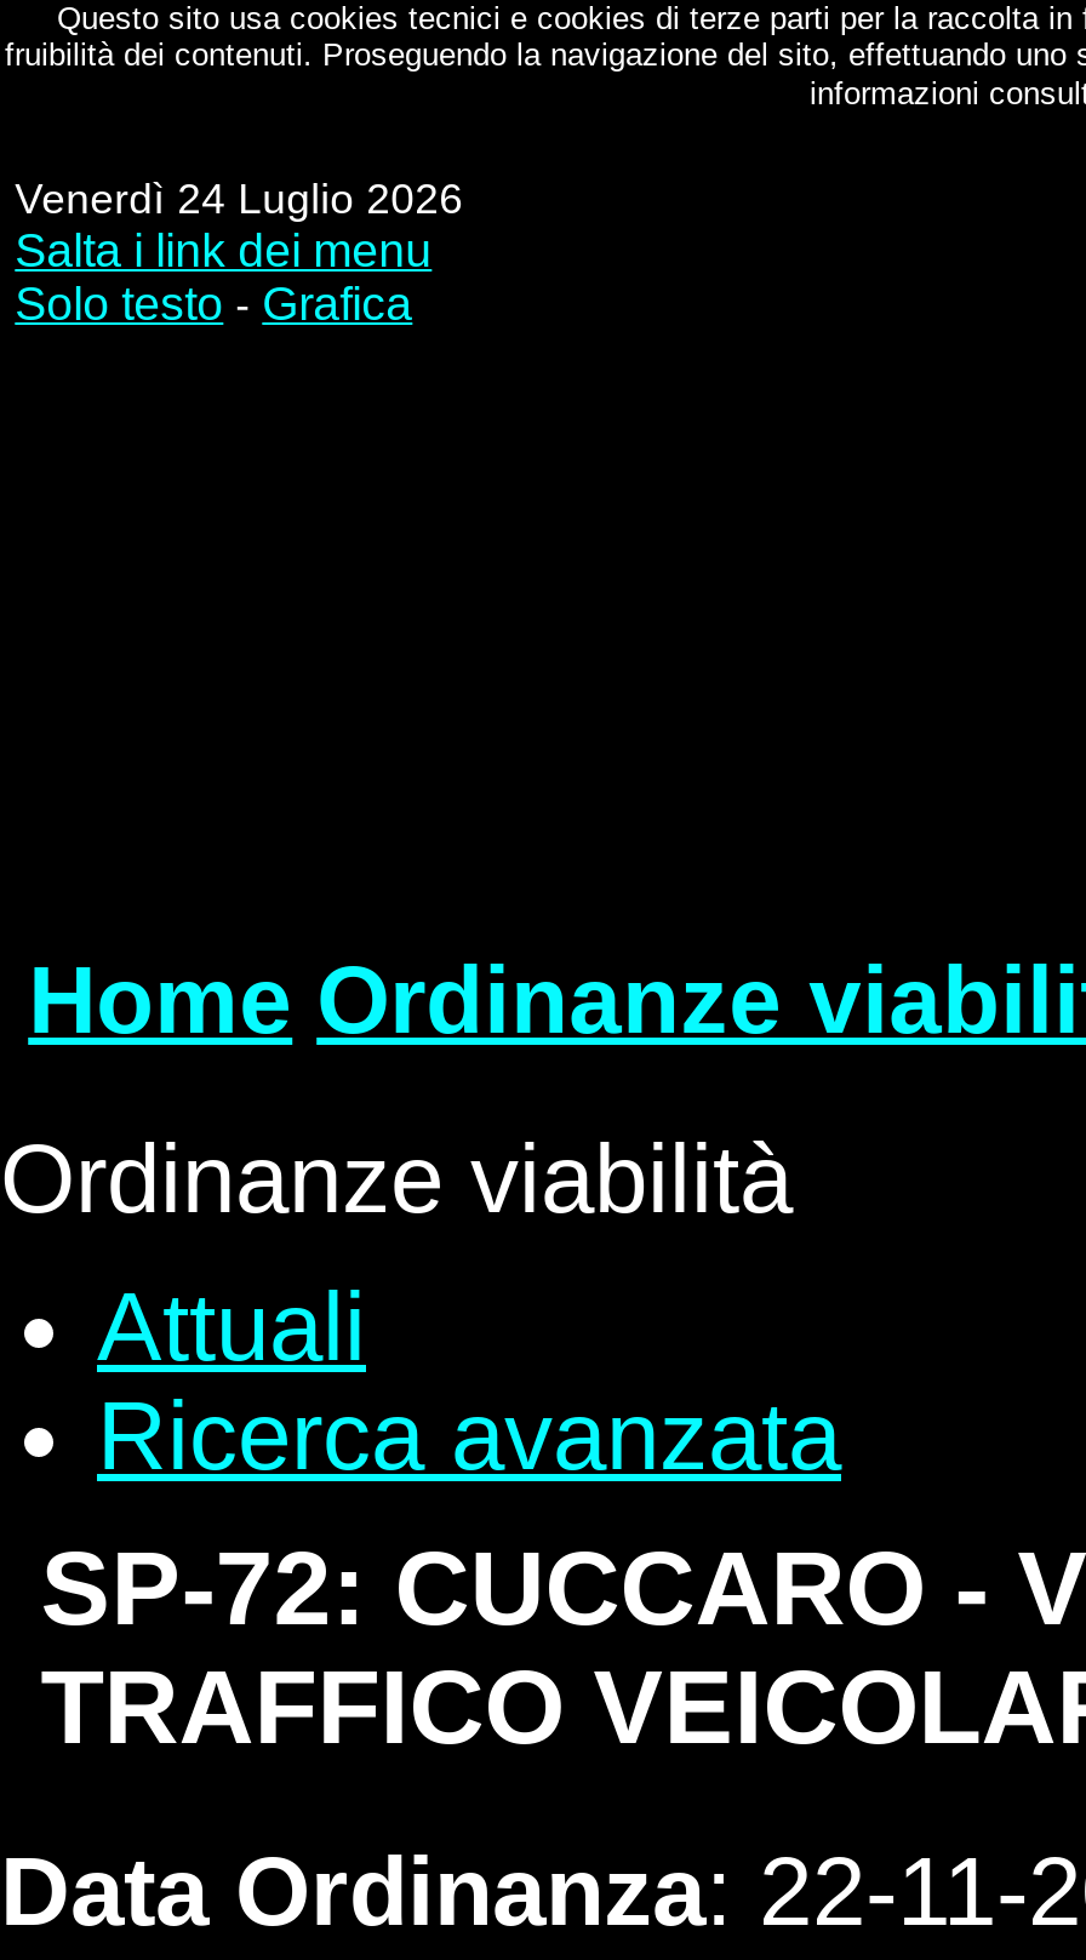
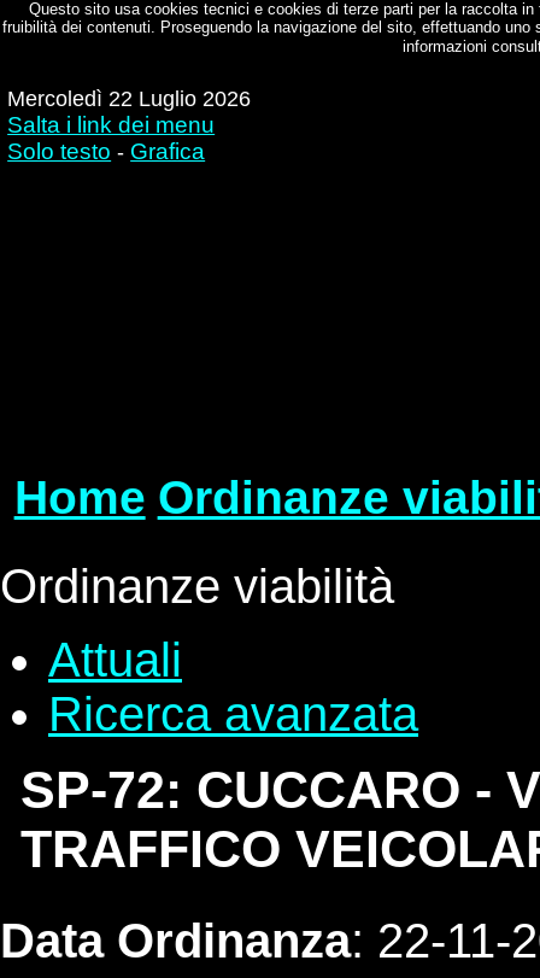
- Venerdì 24 Luglio 2026
+ Mercoledì 22 Luglio 2026
